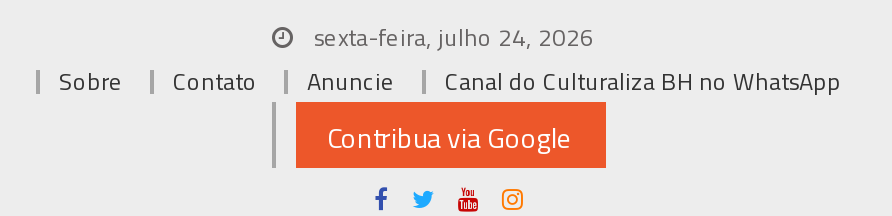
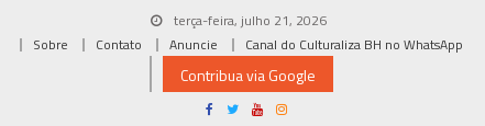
- sexta-feira, julho 24, 2026
+ terça-feira, julho 21, 2026
